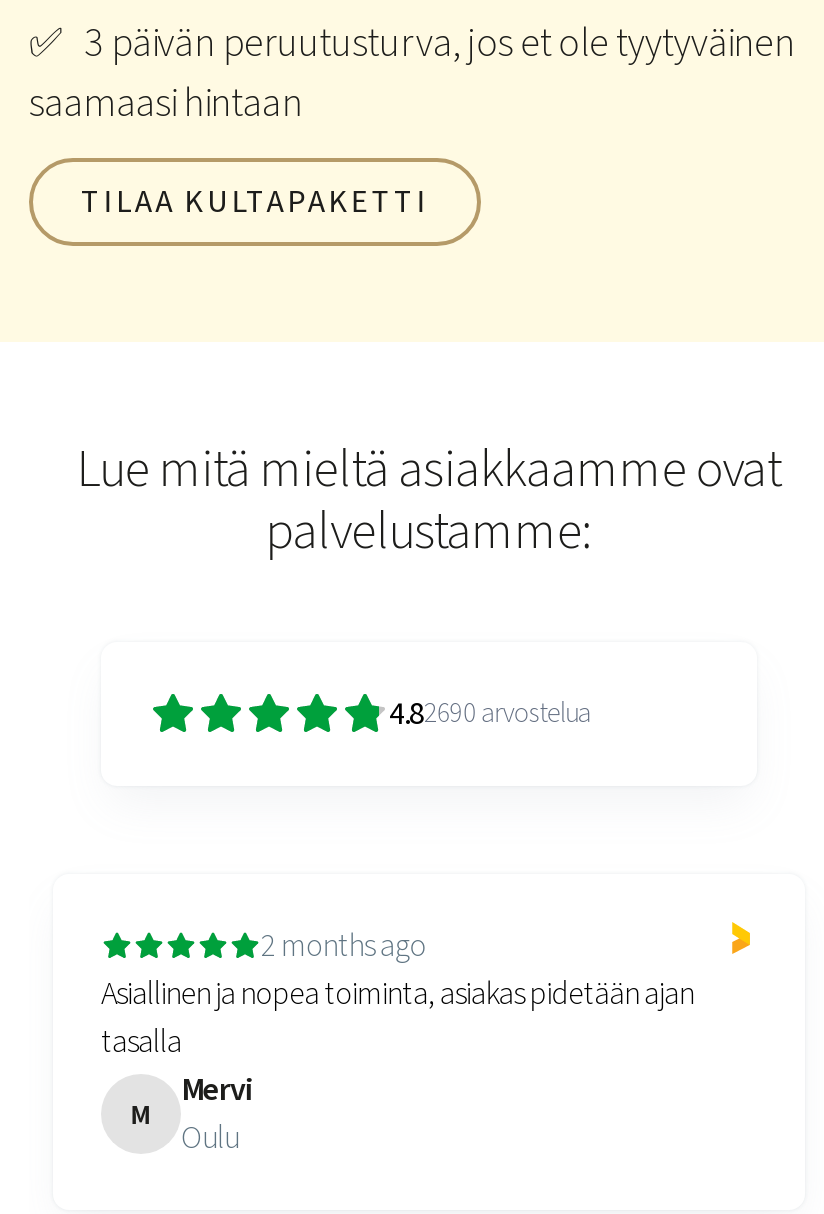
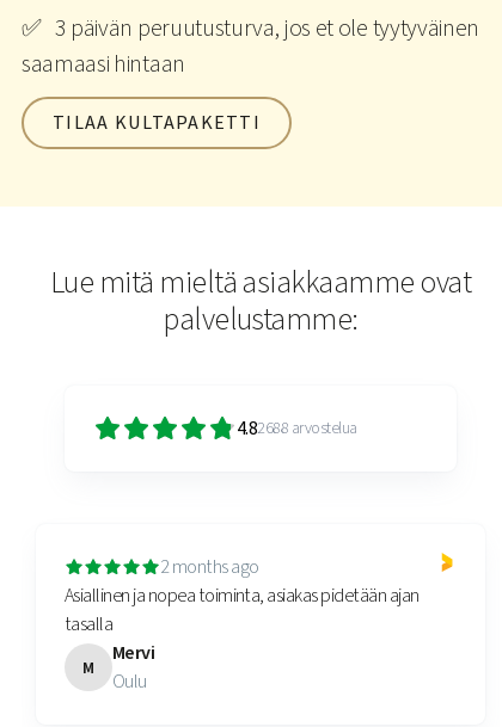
- 4.82690 arvostelua
+ 4.82688 arvostelua
